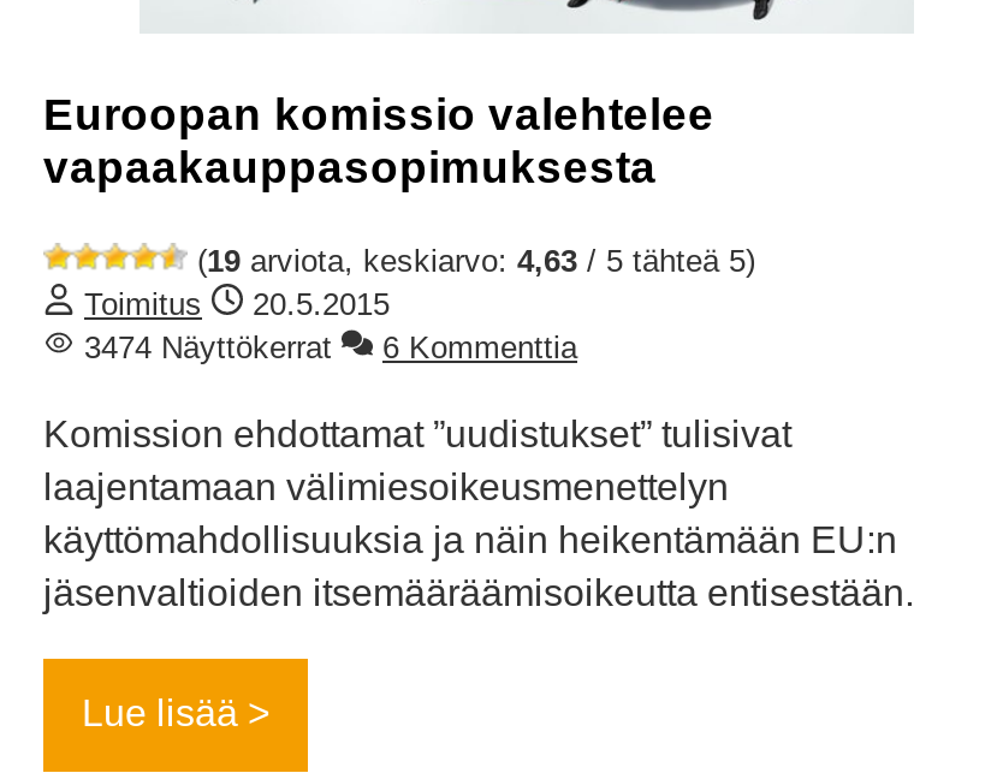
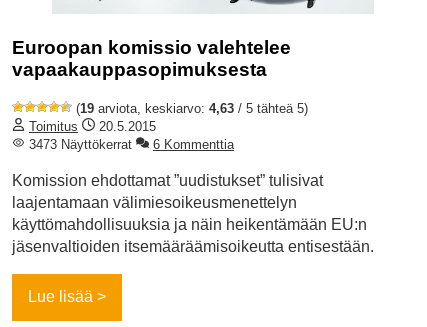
- 3474 Näyttökerrat
+ 3473 Näyttökerrat
